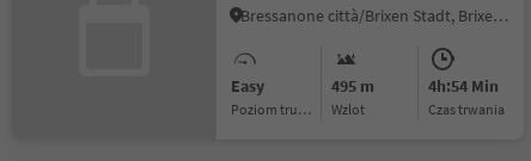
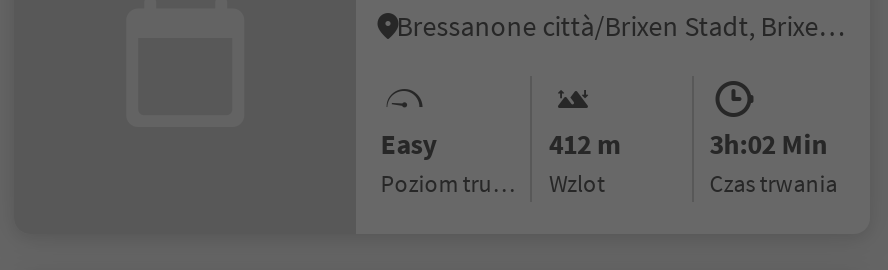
- 495 m
+ 412 m

- 4h:54 Min
+ 3h:02 Min
